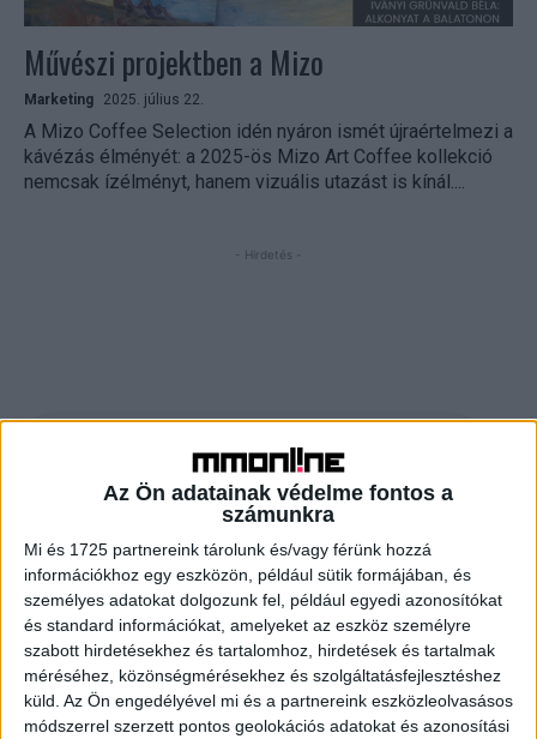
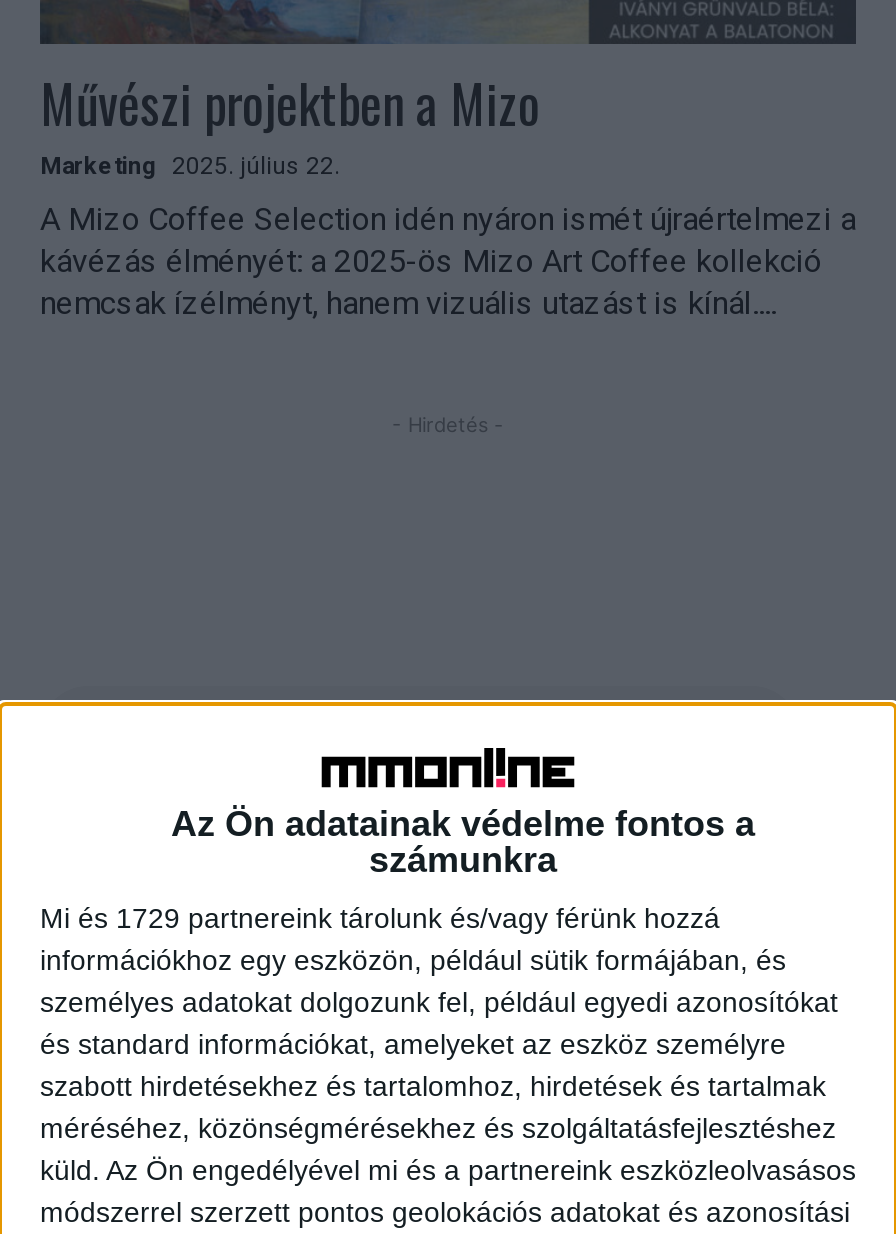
- Mi és 1725 partnereink tárolunk és/vagy férünk hozzá
+ Mi és 1729 partnereink tárolunk és/vagy férünk hozzá
